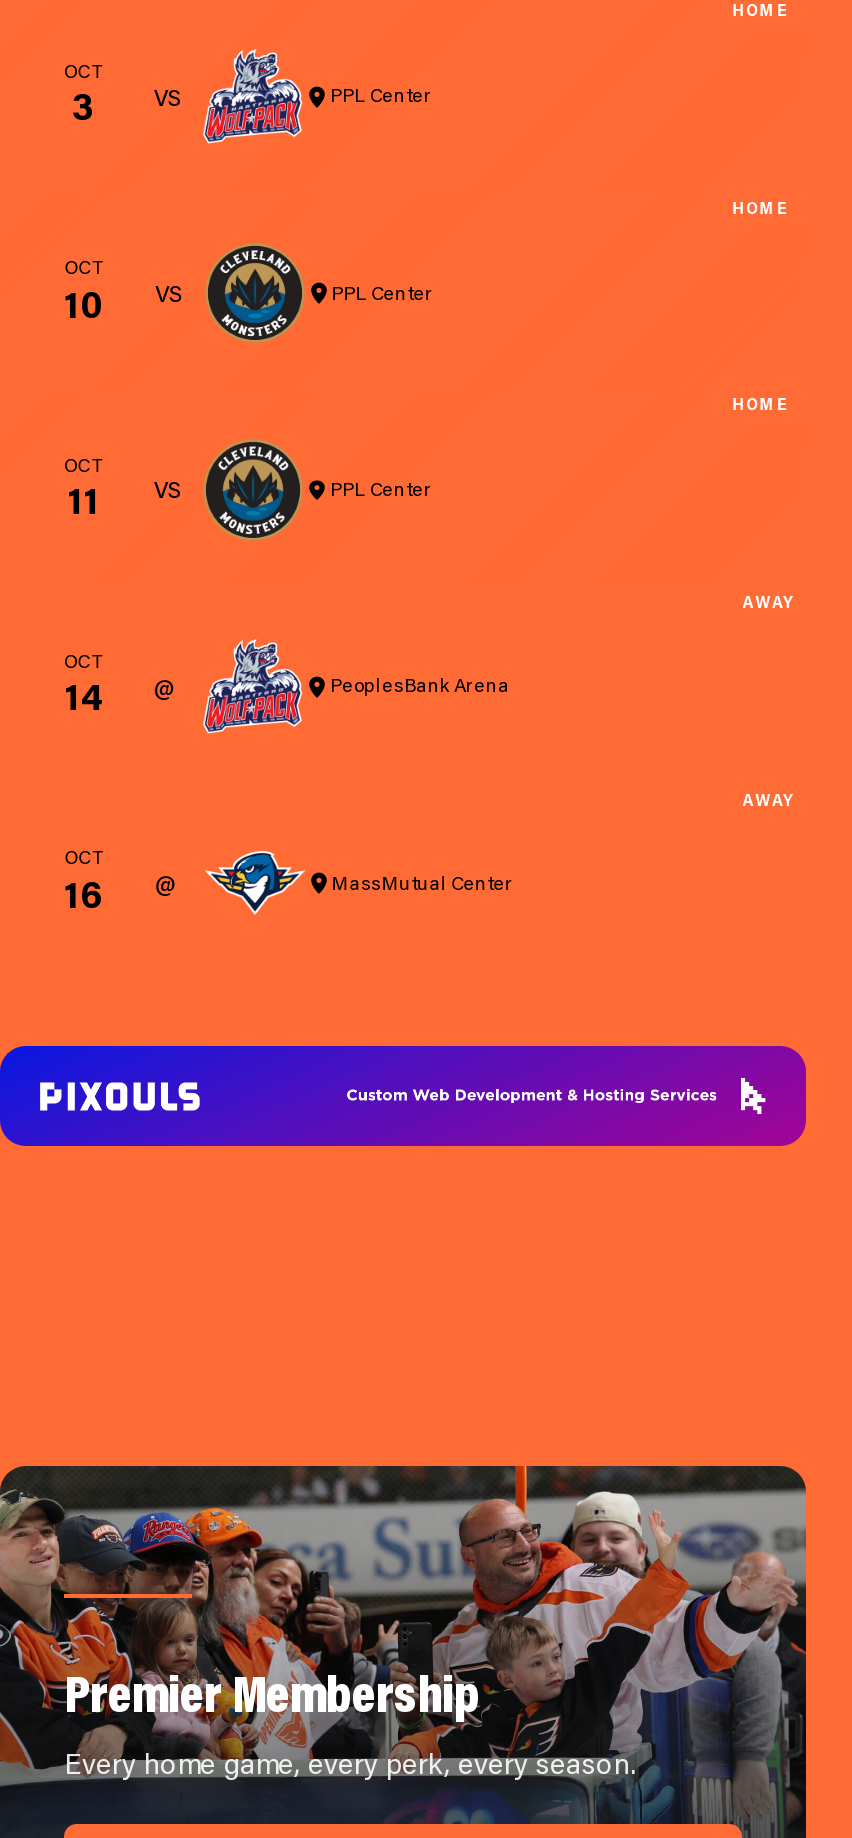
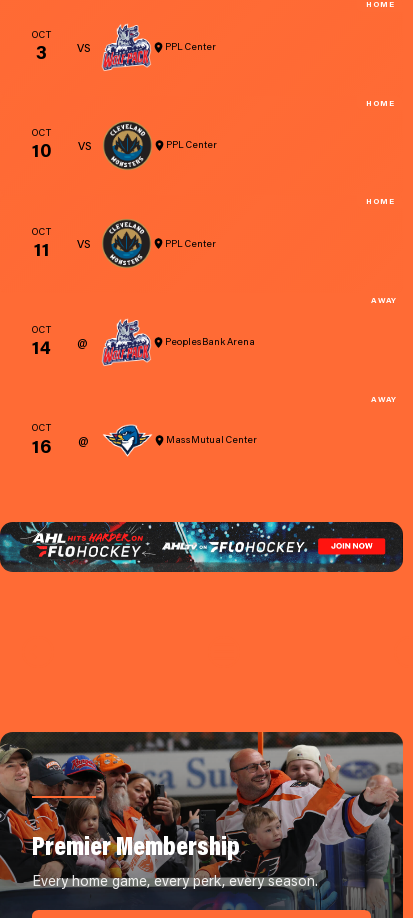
- [image]
+ [image]
